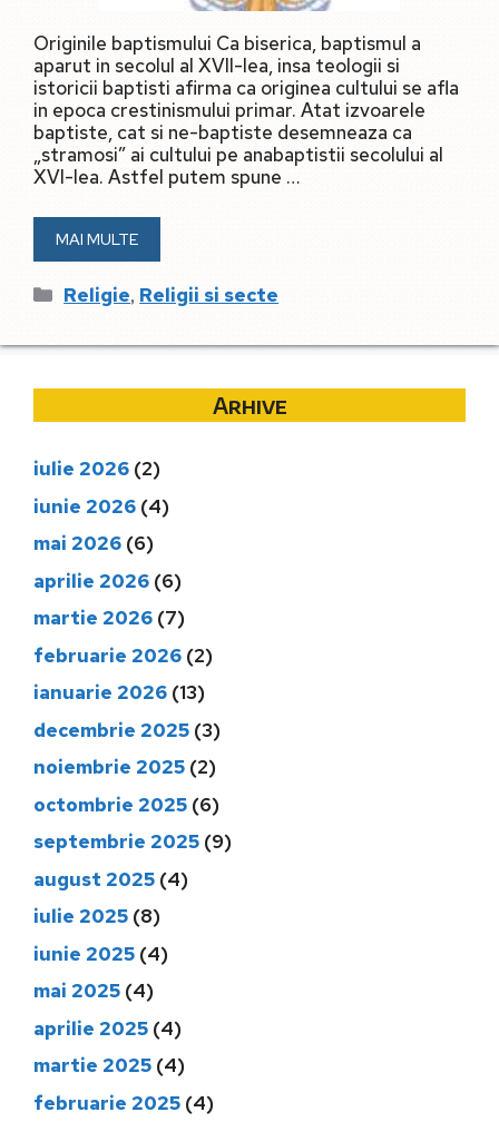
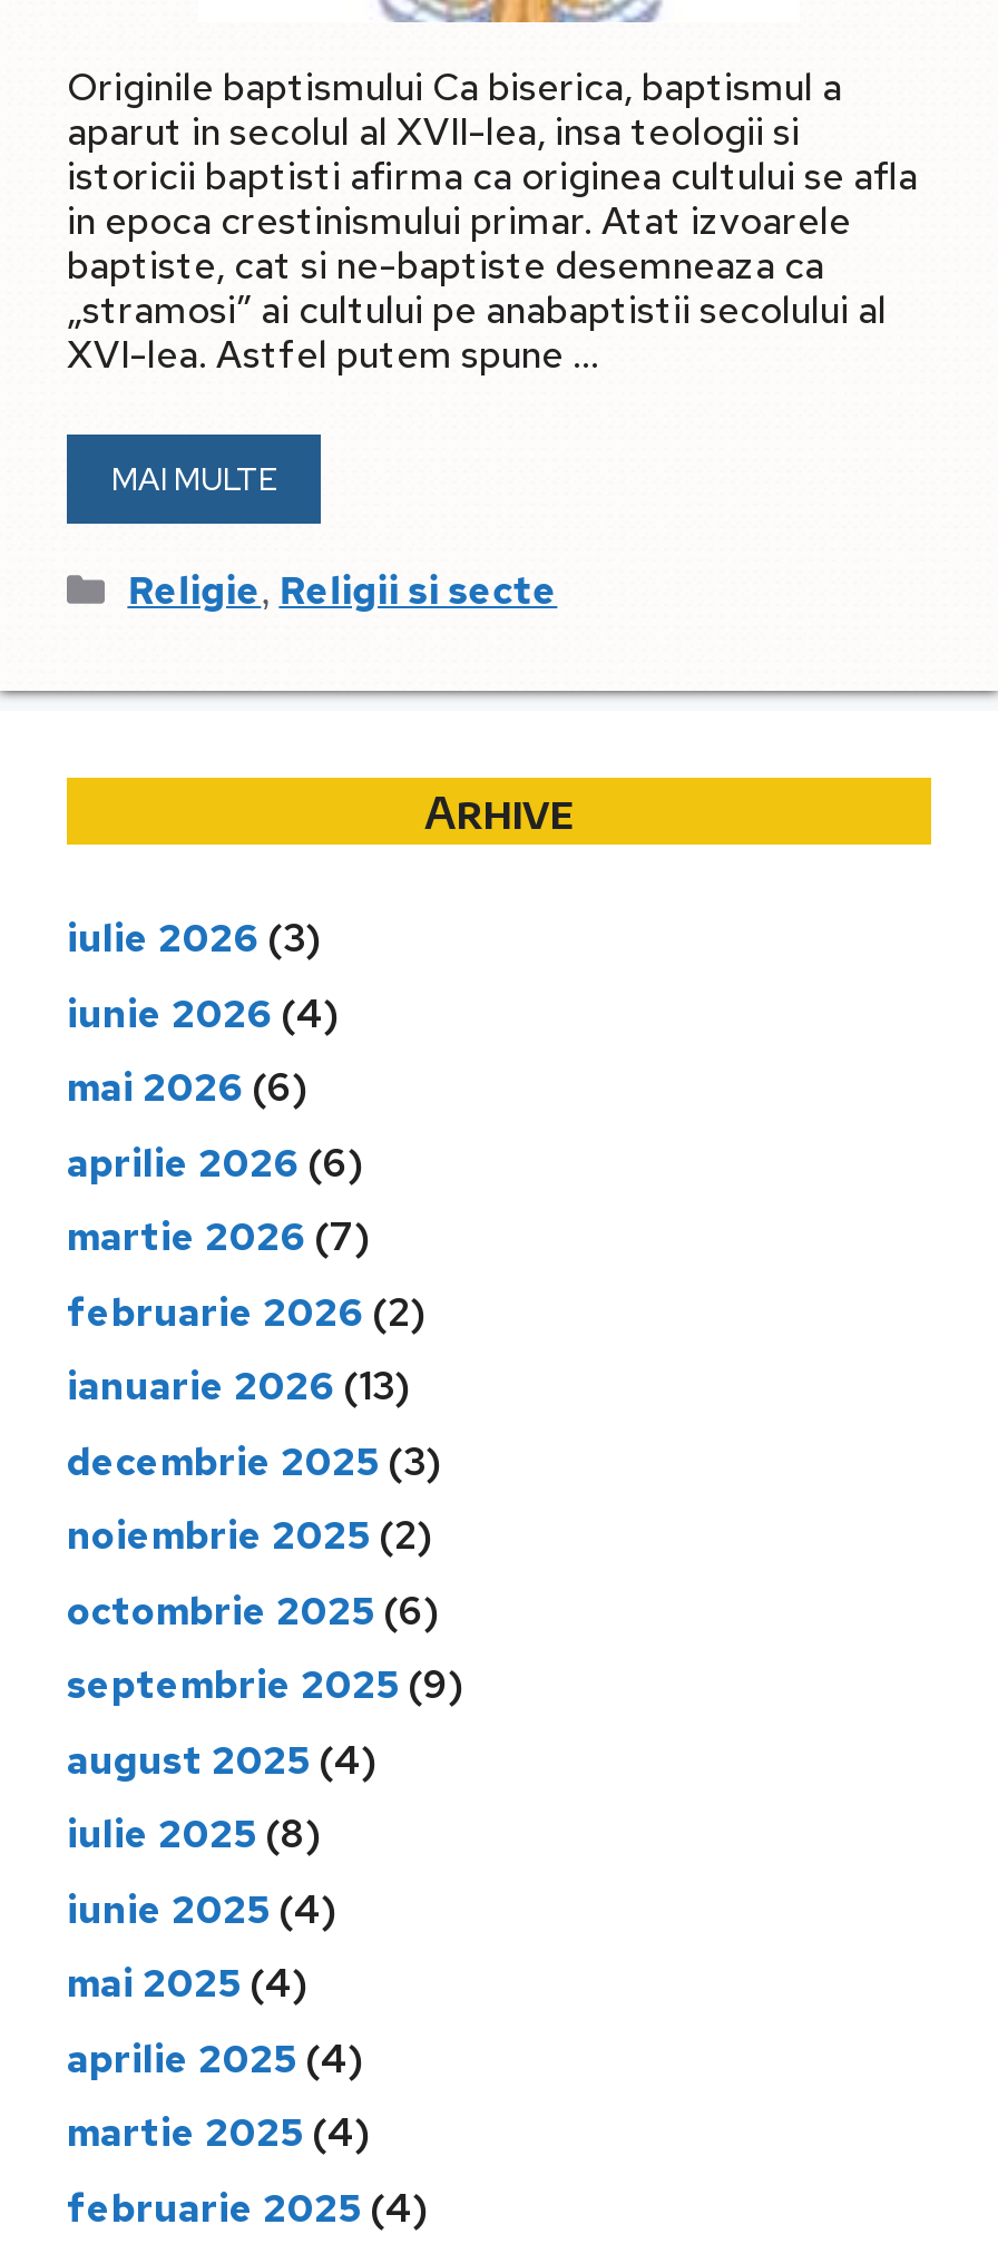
- iulie 2026 (2)
+ iulie 2026 (3)
